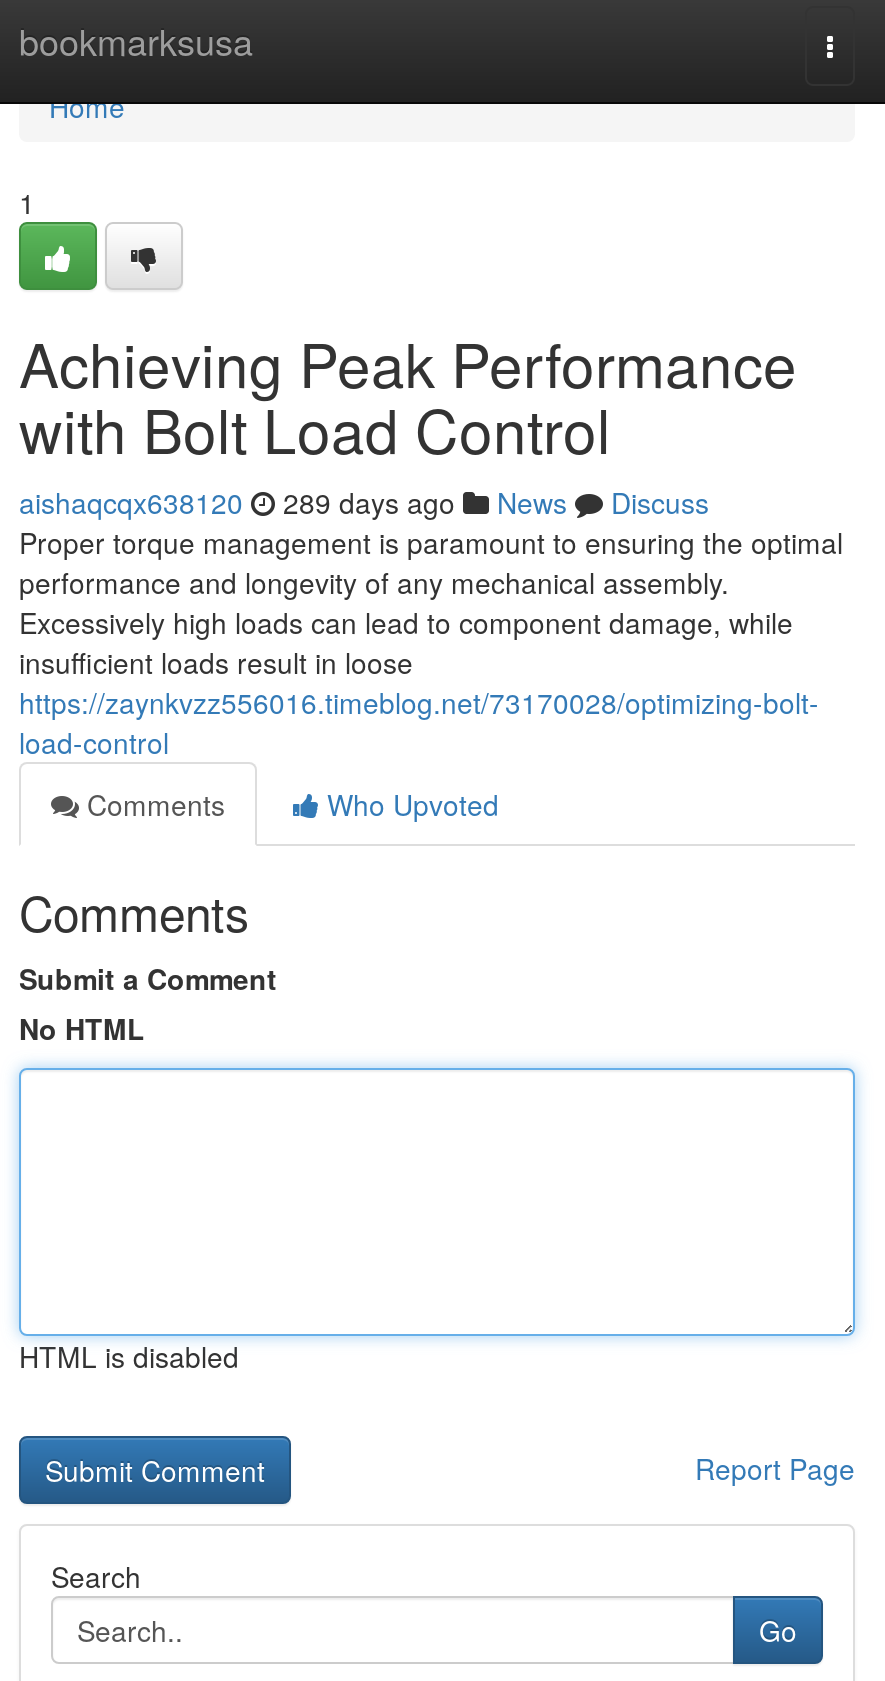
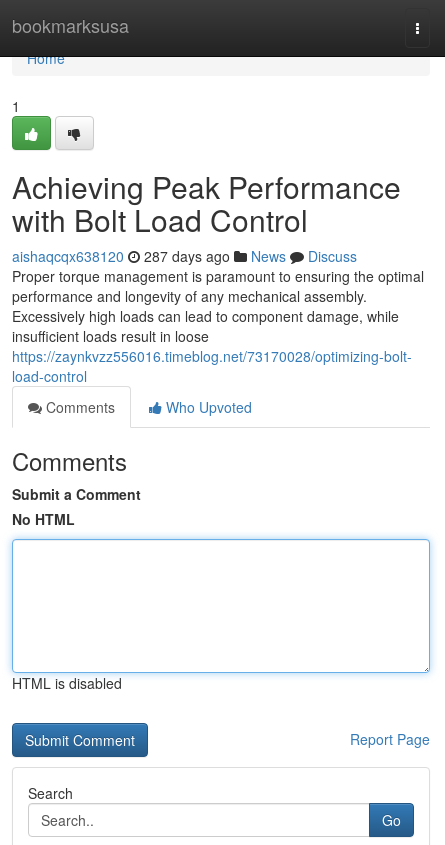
- aishaqcqx638120 289 days ago News Discuss
+ aishaqcqx638120 287 days ago News Discuss
